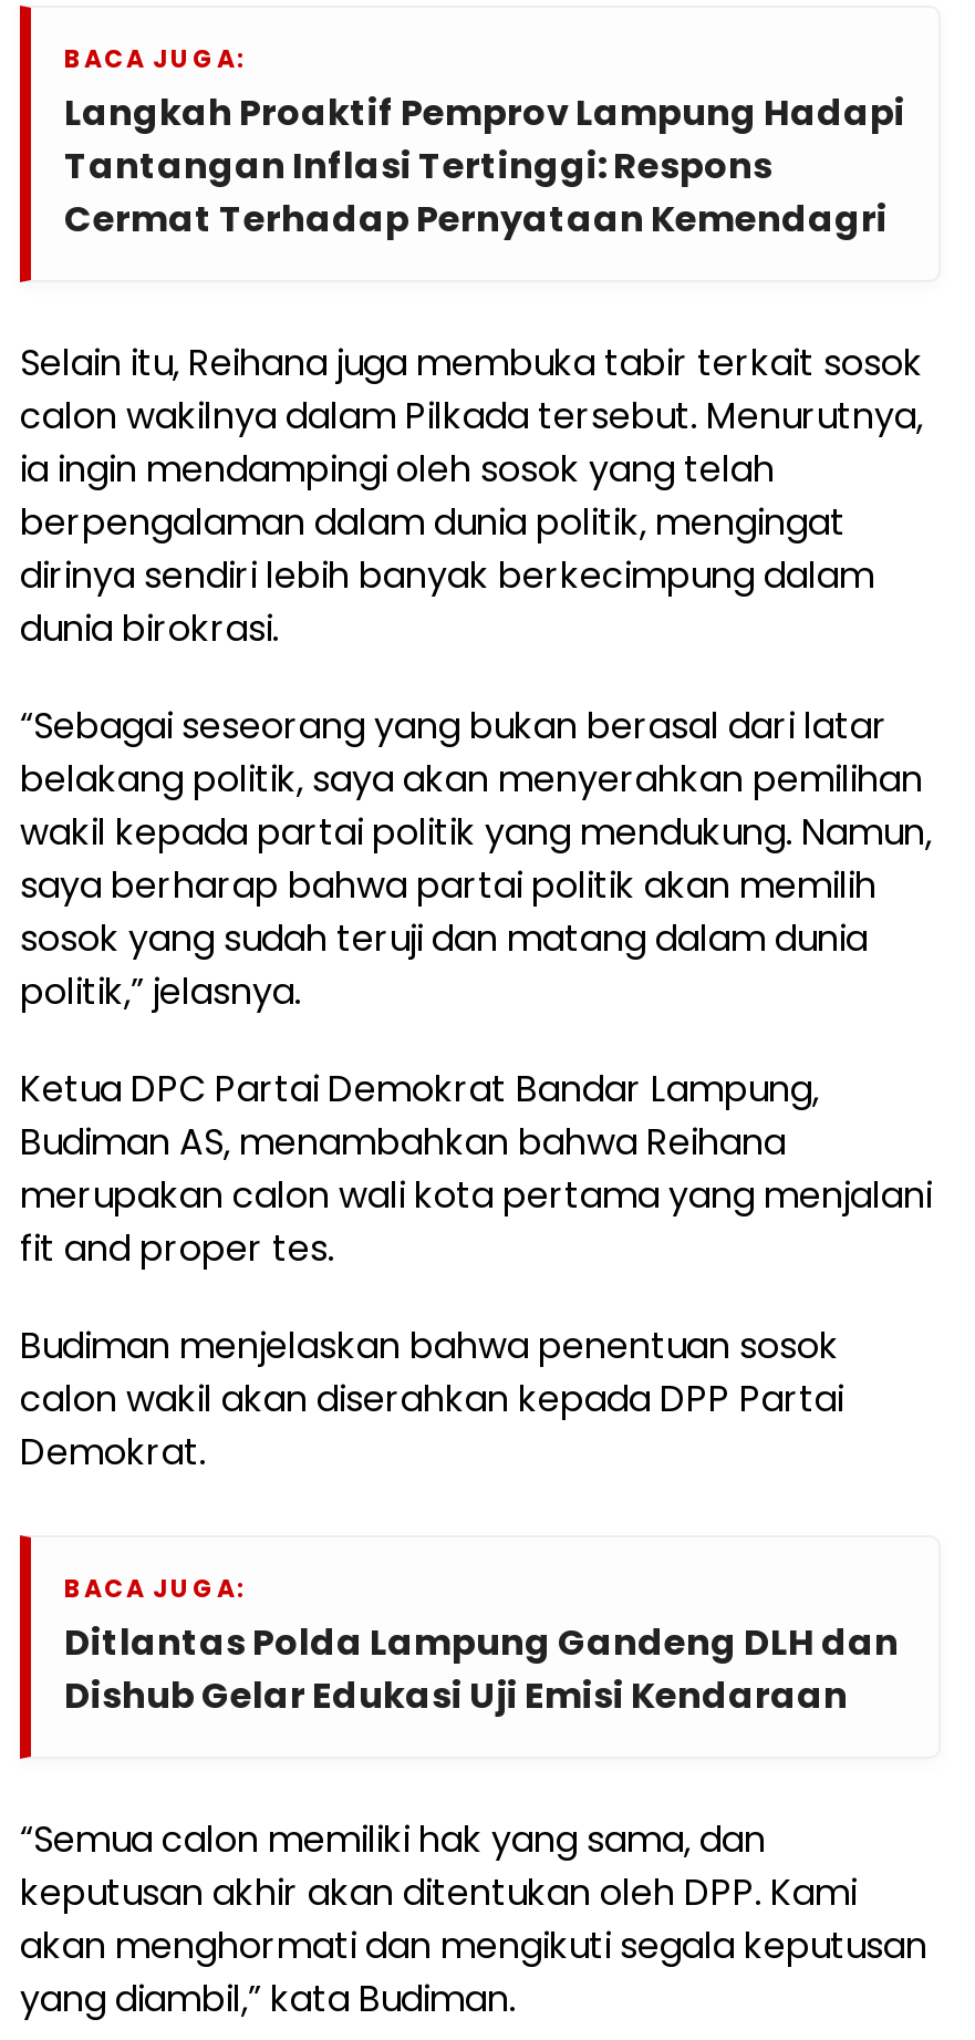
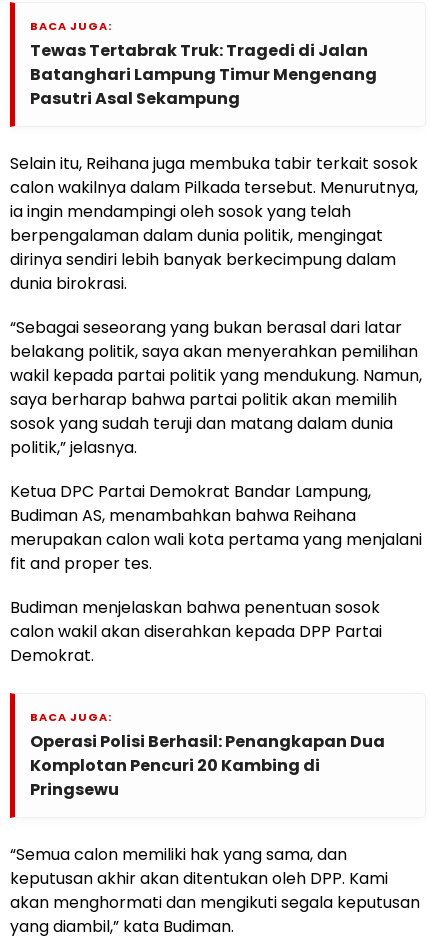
- Langkah Proaktif Pemprov Lampung Hadapi
- Tantangan Inflasi Tertinggi: Respons
- Cermat Terhadap Pernyataan Kemendagri
+ Tewas Tertabrak Truk: Tragedi di Jalan
+ Batanghari Lampung Timur Mengenang
+ Pasutri Asal Sekampung

- Ditlantas Polda Lampung Gandeng DLH dan
- Dishub Gelar Edukasi Uji Emisi Kendaraan
+ Operasi Polisi Berhasil: Penangkapan Dua
+ Komplotan Pencuri 20 Kambing di
+ Pringsewu
